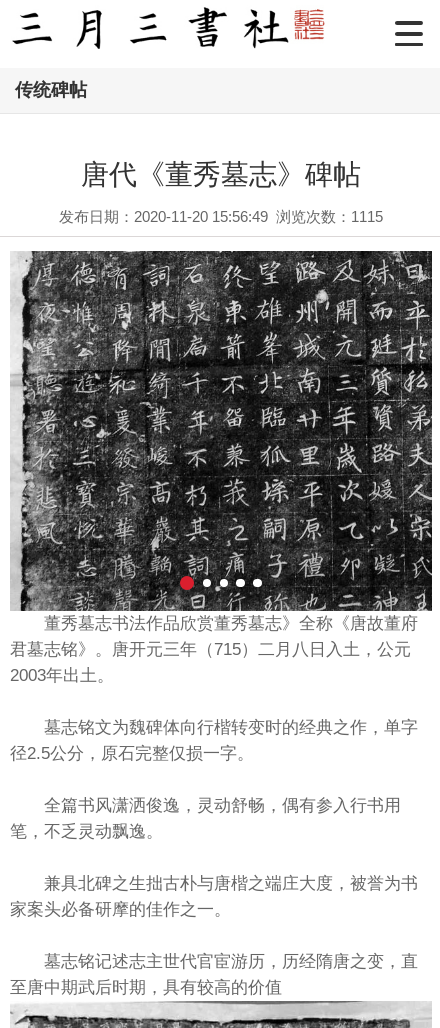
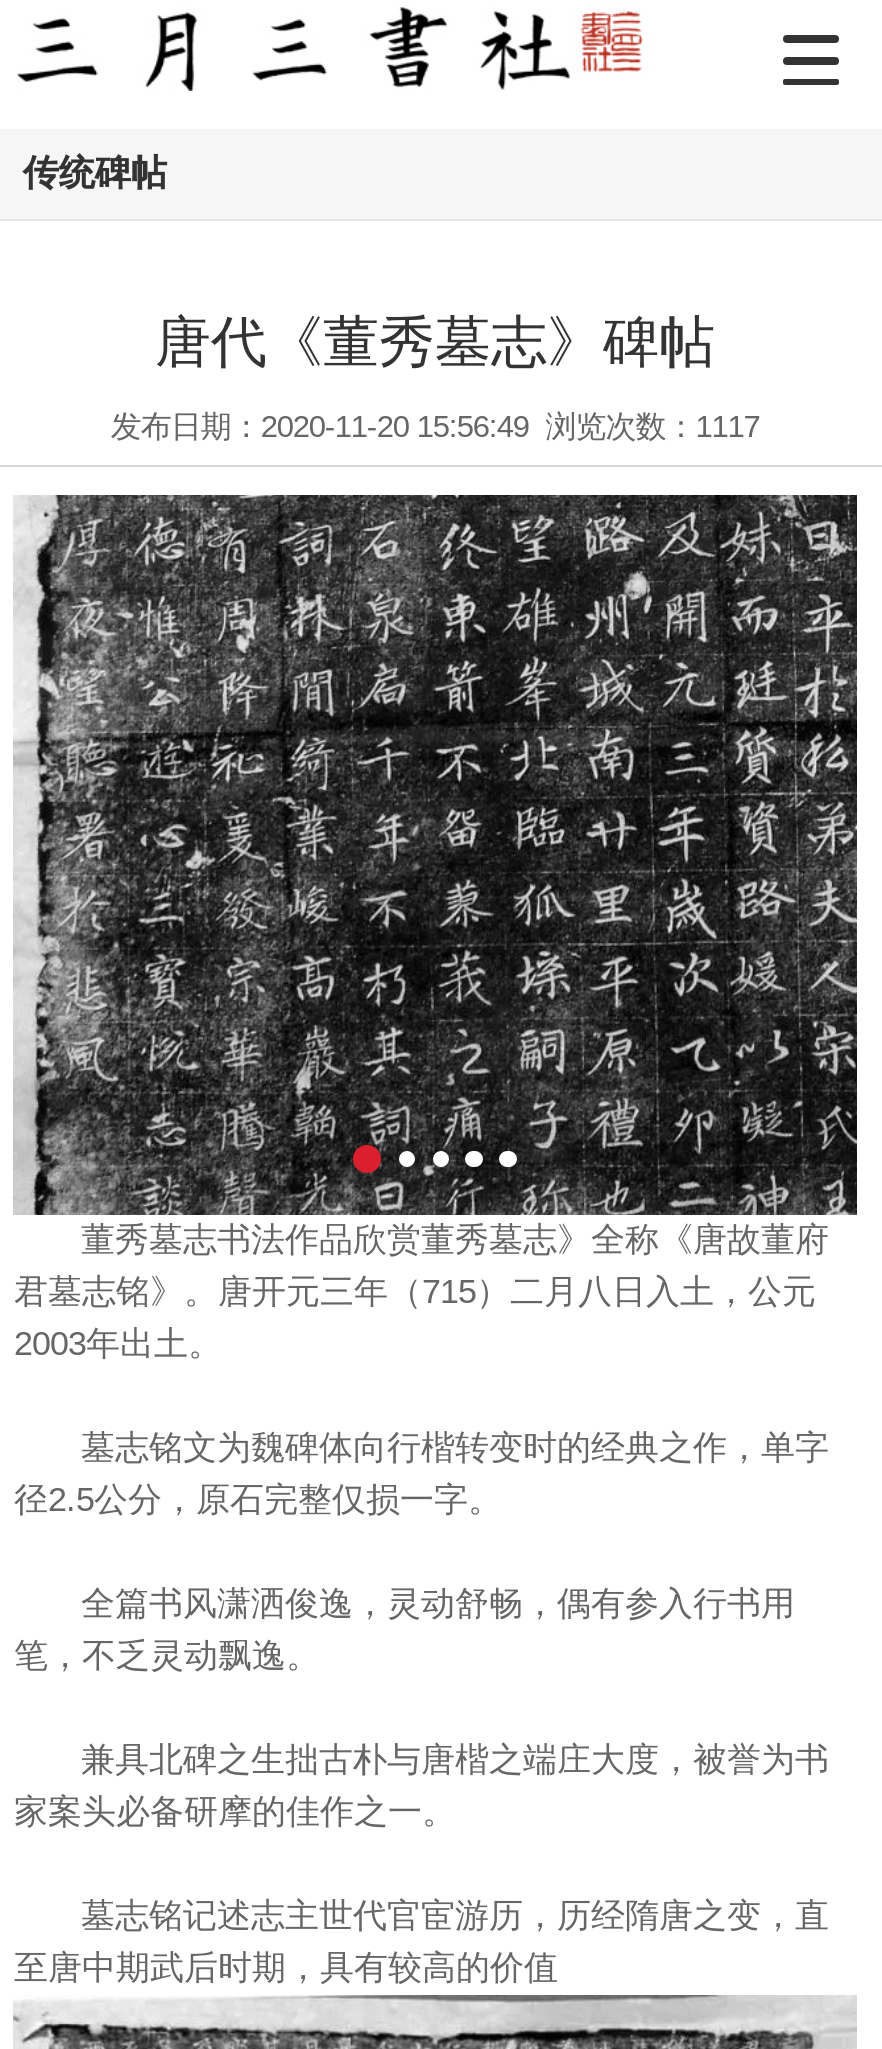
- 发布日期：2020-11-20 15:56:49 浏览次数：1115
+ 发布日期：2020-11-20 15:56:49 浏览次数：1117
